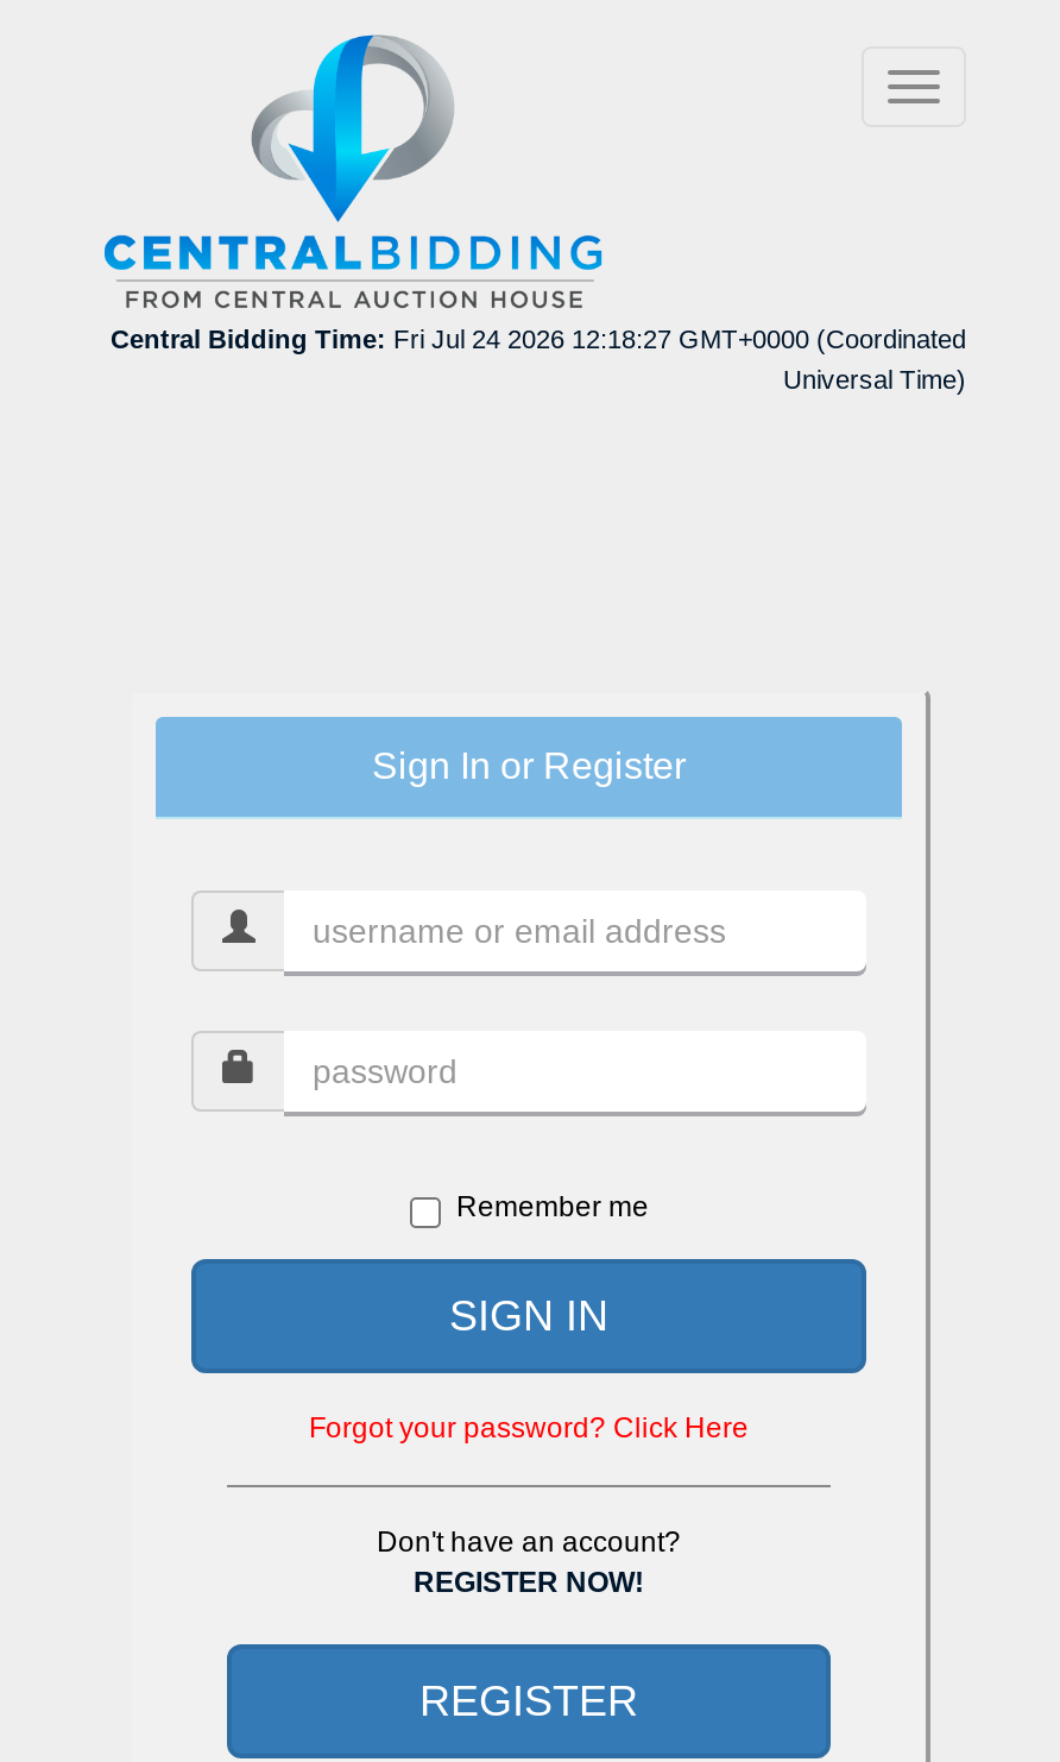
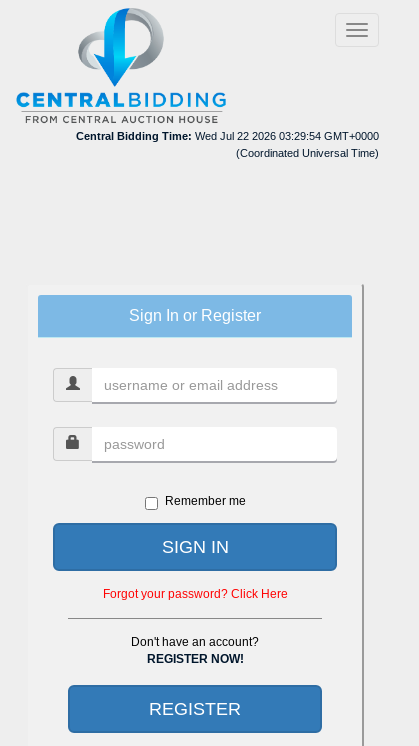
- Central Bidding Time: Fri Jul 24 2026 12:18:27 GMT+0000 (Coordinated
- Universal Time)
+ Central Bidding Time: Wed Jul 22 2026 03:29:54 GMT+0000
+ (Coordinated Universal Time)
